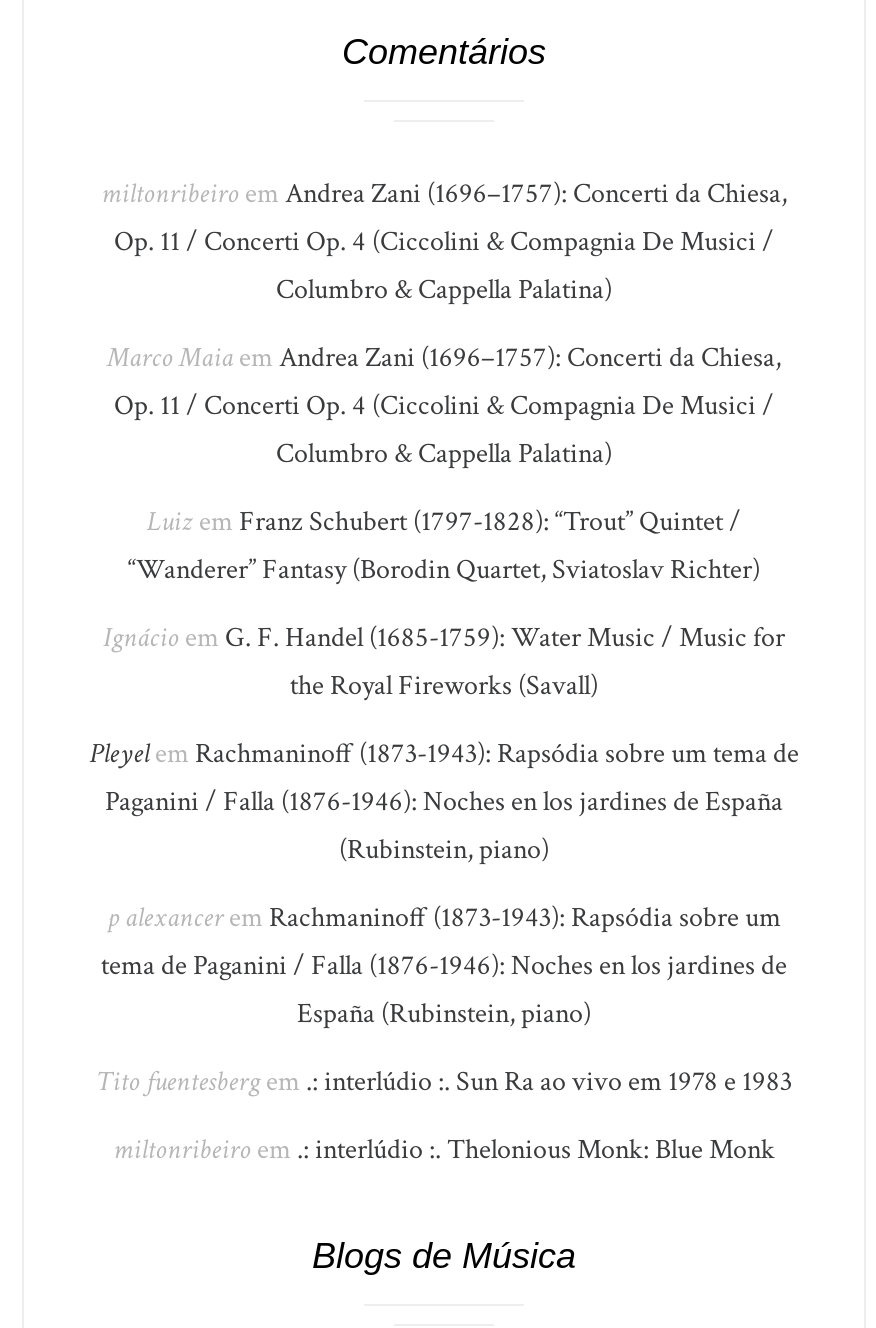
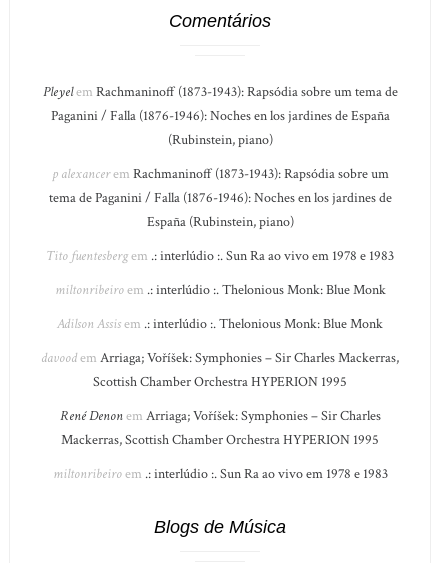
- miltonribeiro em Andrea Zani (1696–1757): Concerti da Chiesa,
- Op. 11 / Concerti Op. 4 (Ciccolini & Compagnia De Musici /
- Columbro & Cappella Palatina)
- Marco Maia em Andrea Zani (1696–1757): Concerti da Chiesa,
- Op. 11 / Concerti Op. 4 (Ciccolini & Compagnia De Musici /
- Columbro & Cappella Palatina)
- Luiz em Franz Schubert (1797-1828): “Trout” Quintet /
- “Wanderer” Fantasy (Borodin Quartet, Sviatoslav Richter)
- Ignácio em G. F. Handel (1685-1759): Water Music / Music for
- the Royal Fireworks (Savall)

moved up: Pleyelem Rachmaninoff (1873-1943): Rapsódia sobre um tema de | Paganini / Falla (1876-1946): Noches en los jardines de España | (Rubinstein, piano) | p alexancerem Rachmaninoff (1873-1943): Rapsódia sobre um | tema de Paganini / Falla (1876-1946): Noches en los jardines de | España (Rubinstein, piano) | Tito fuentesberg em.: interlúdio :. Sun Ra ao vivo em 1978 e 1983

+ Adilson Assis em.: interlúdio :. Thelonious Monk: Blue Monk
+ davood em Arriaga; Voříšek: Symphonies – Sir Charles Mackerras,
+ Scottish Chamber Orchestra HYPERION 1995
+ René Denon em Arriaga; Voříšek: Symphonies – Sir Charles
+ Mackerras, Scottish Chamber Orchestra HYPERION 1995
+ miltonribeiro em.: interlúdio :. Sun Ra ao vivo em 1978 e 1983
